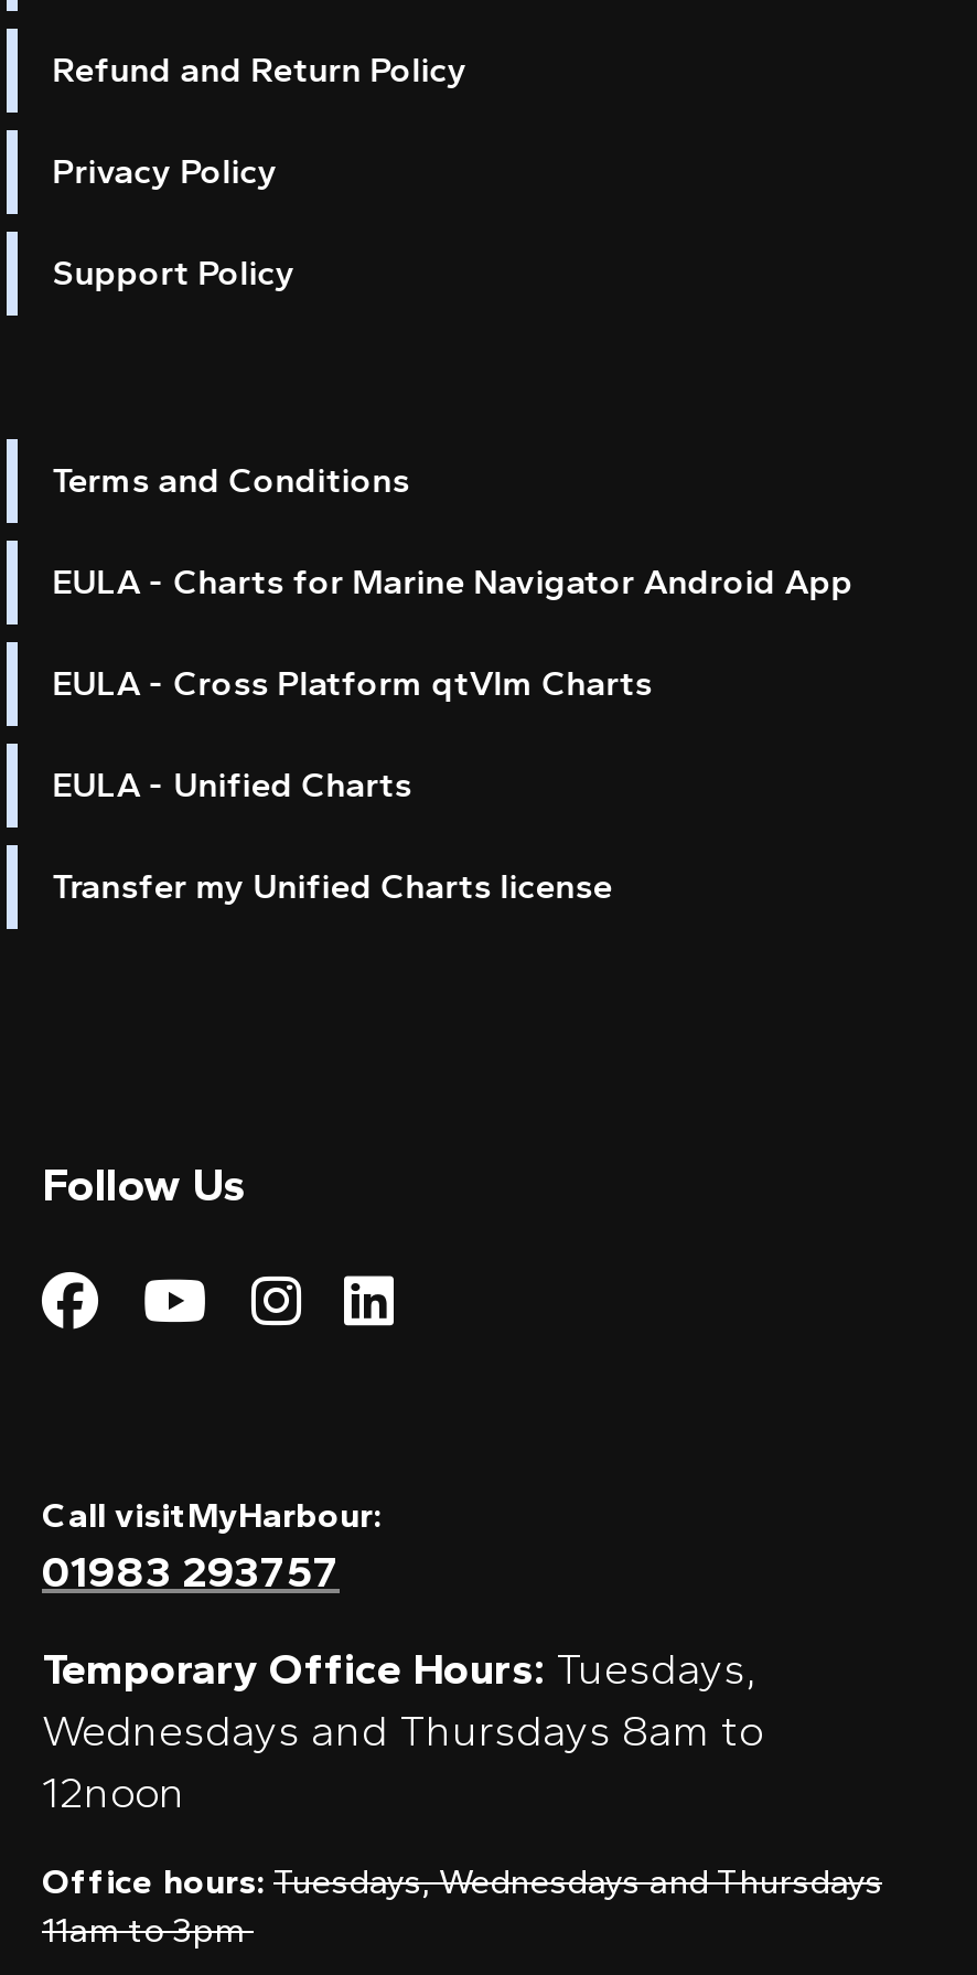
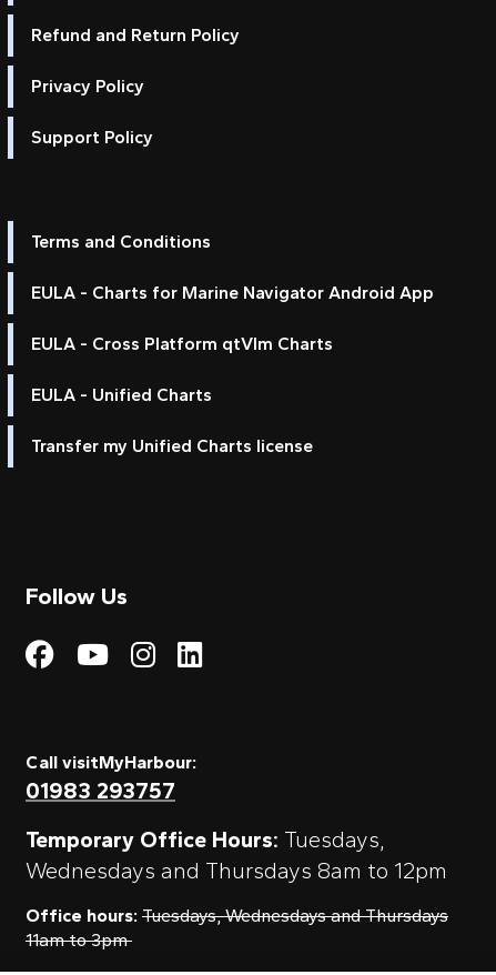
- Wednesdays and Thursdays 8am to
- 12noon
+ Wednesdays and Thursdays 8am to 12pm
